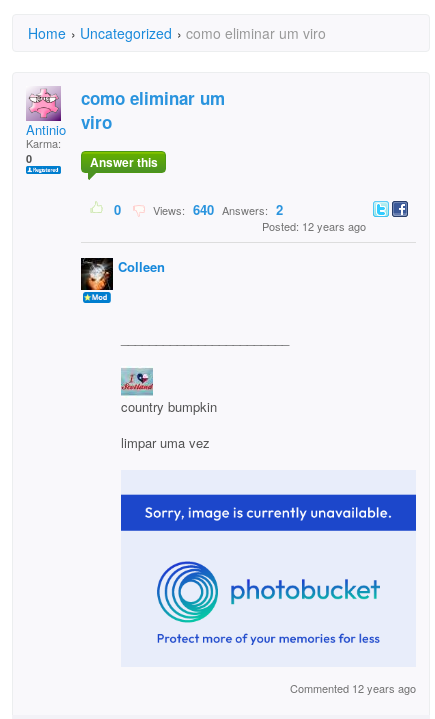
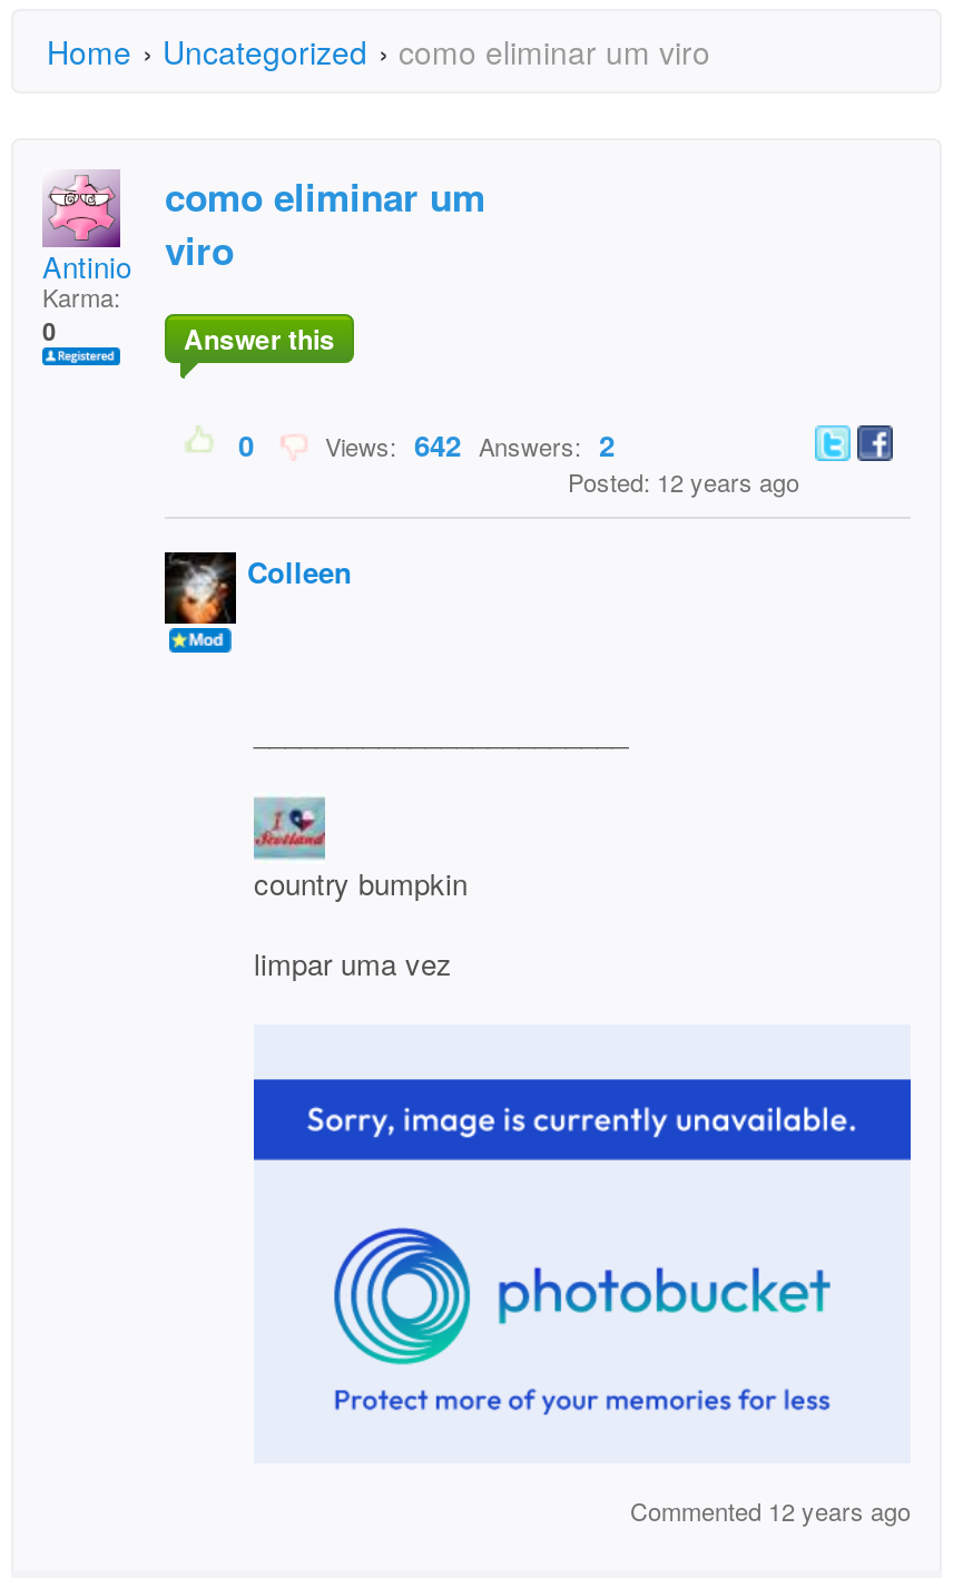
- Views: 640 Answers: 2
+ Views: 642 Answers: 2
